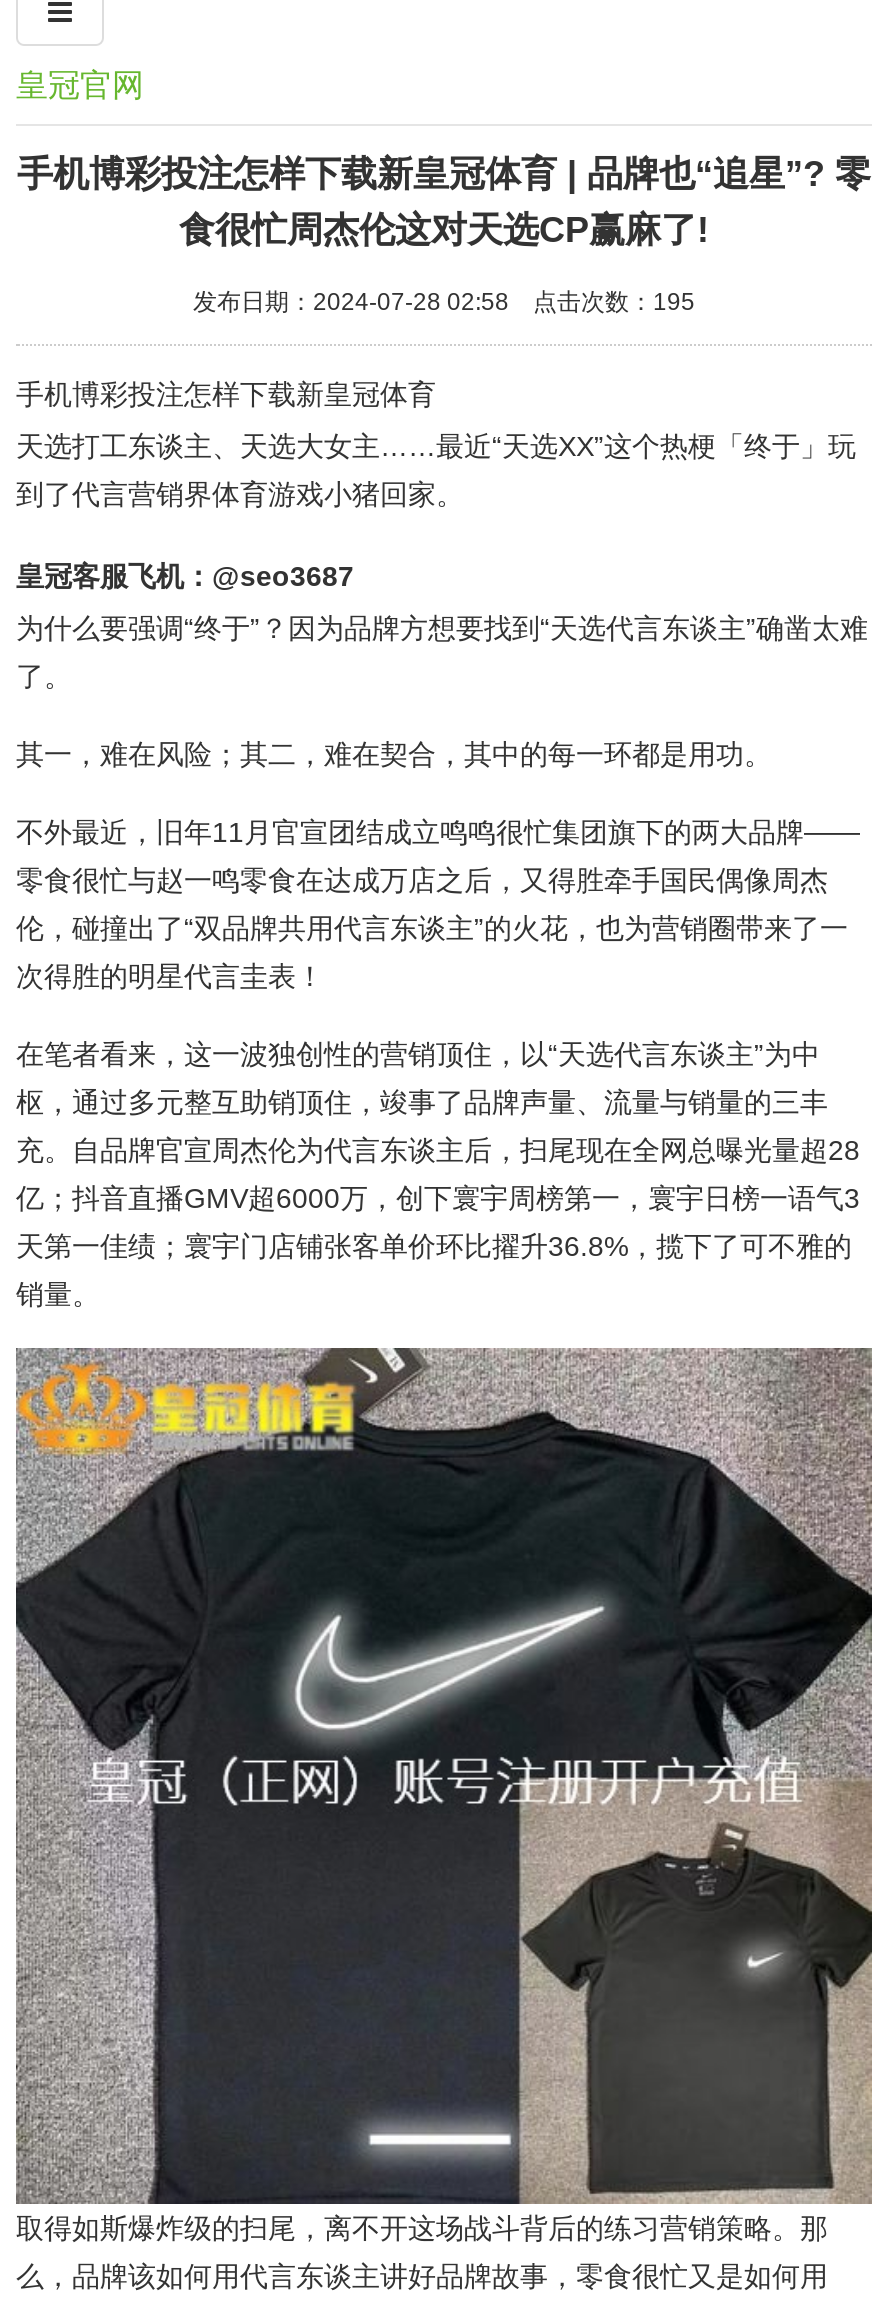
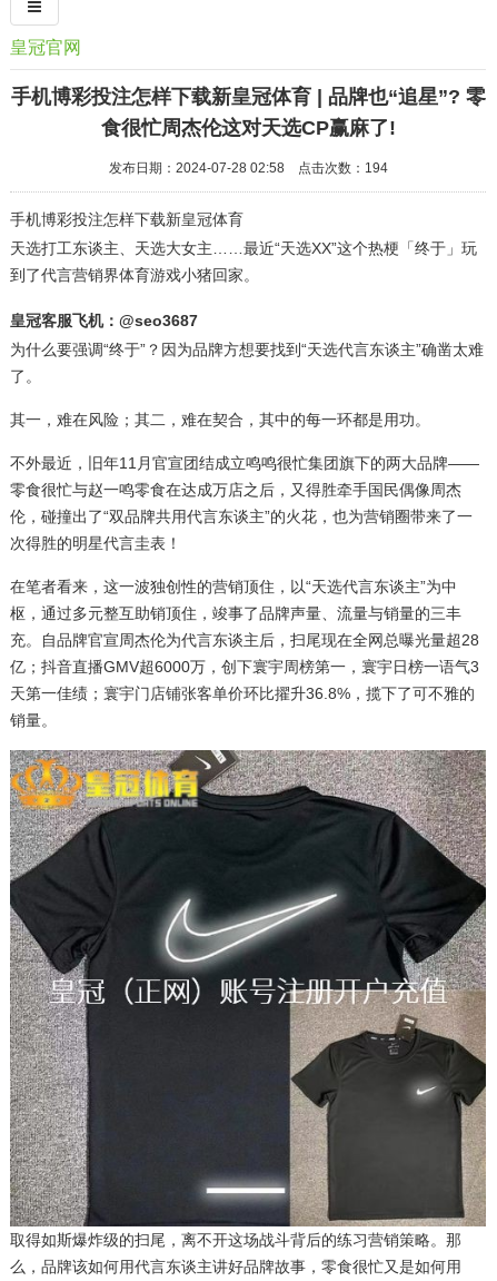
- 发布日期：2024-07-28 02:58 点击次数：195
+ 发布日期：2024-07-28 02:58 点击次数：194
